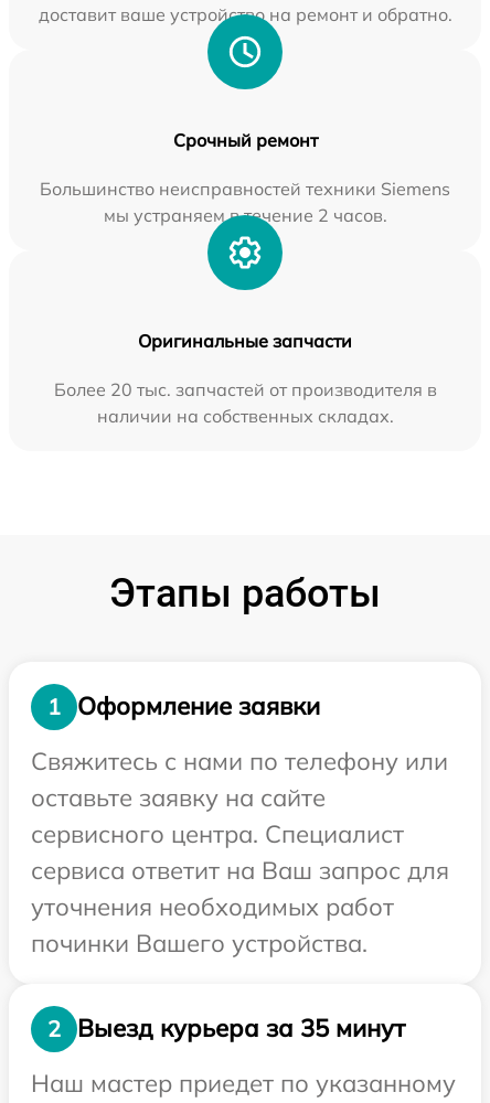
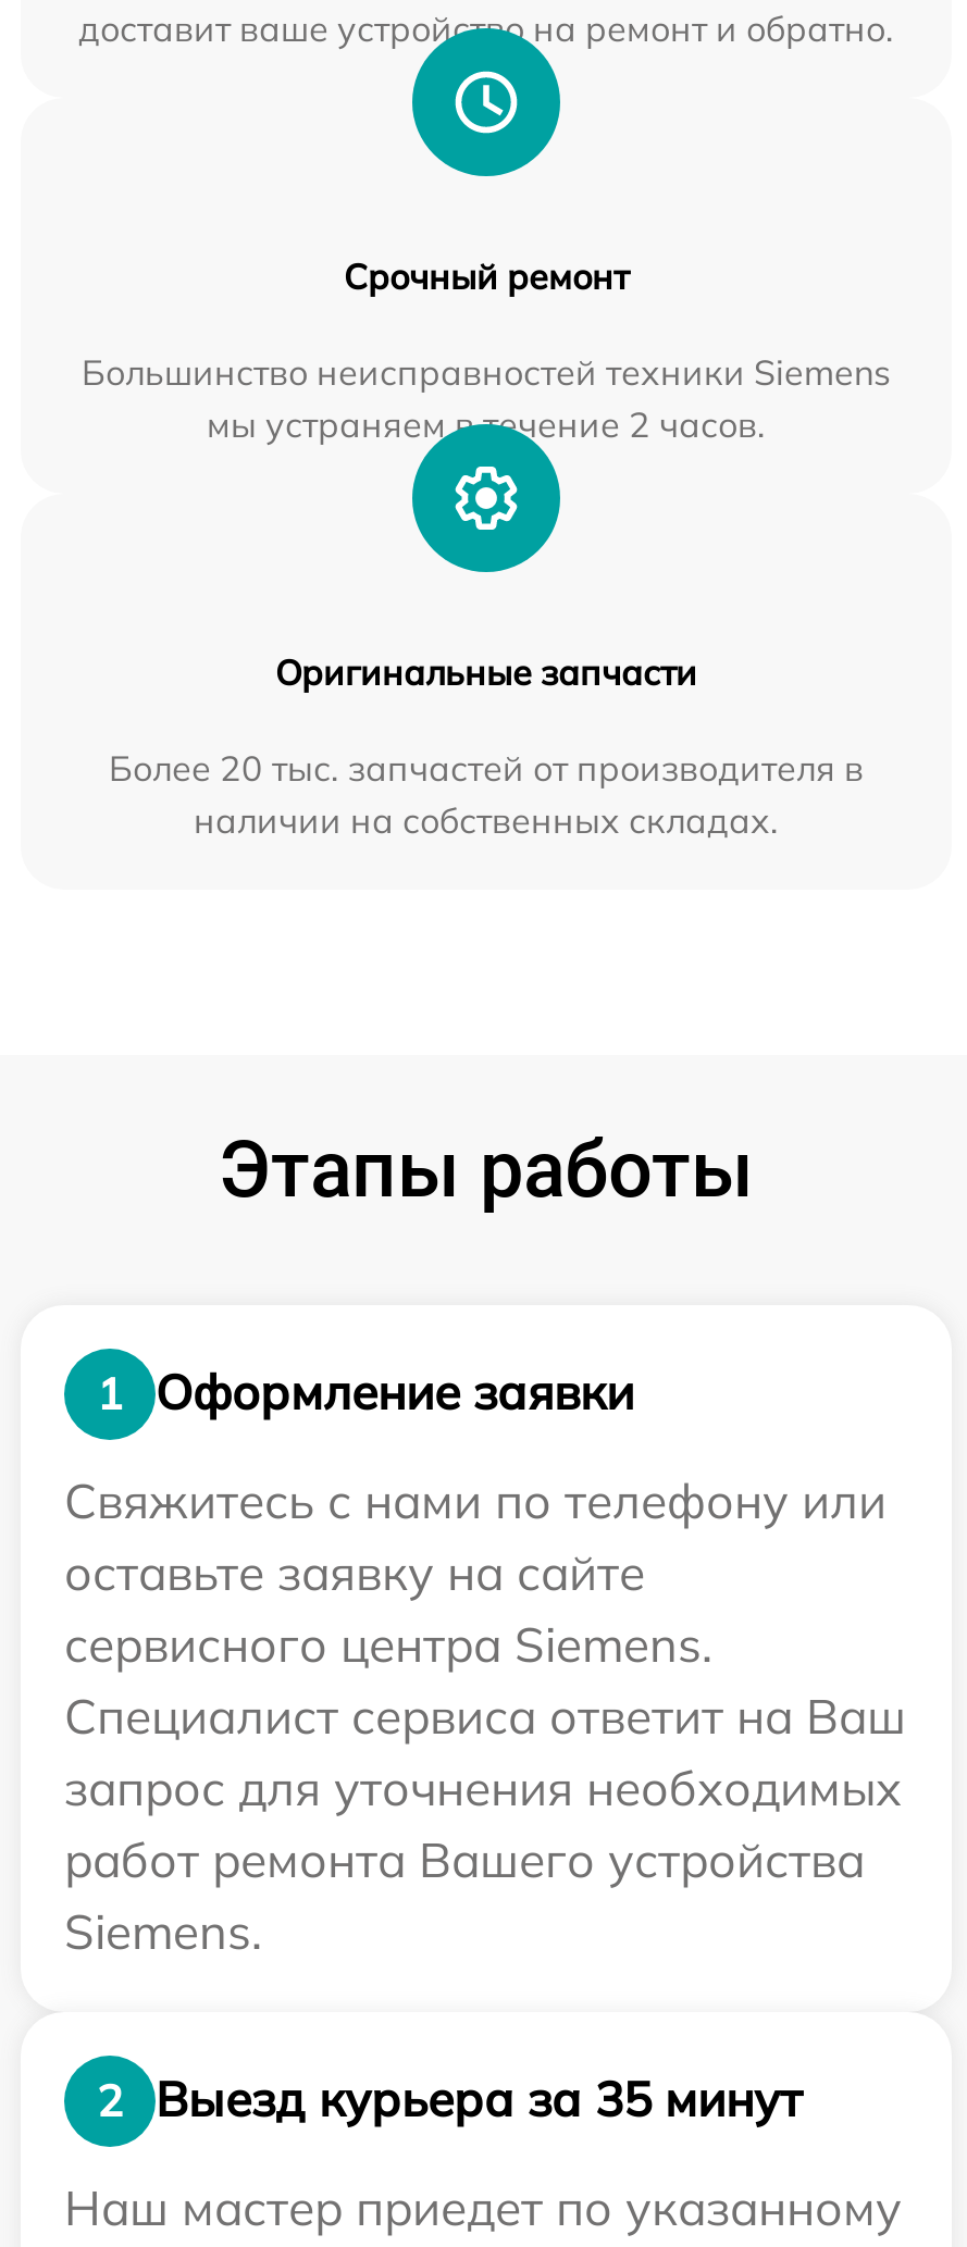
- сервисного центра. Специалист
- сервиса ответит на Ваш запрос для
- уточнения необходимых работ
- починки Вашего устройства.
+ сервисного центра Siemens.
+ Специалист сервиса ответит на Ваш
+ запрос для уточнения необходимых
+ работ ремонта Вашего устройства
+ Siemens.
